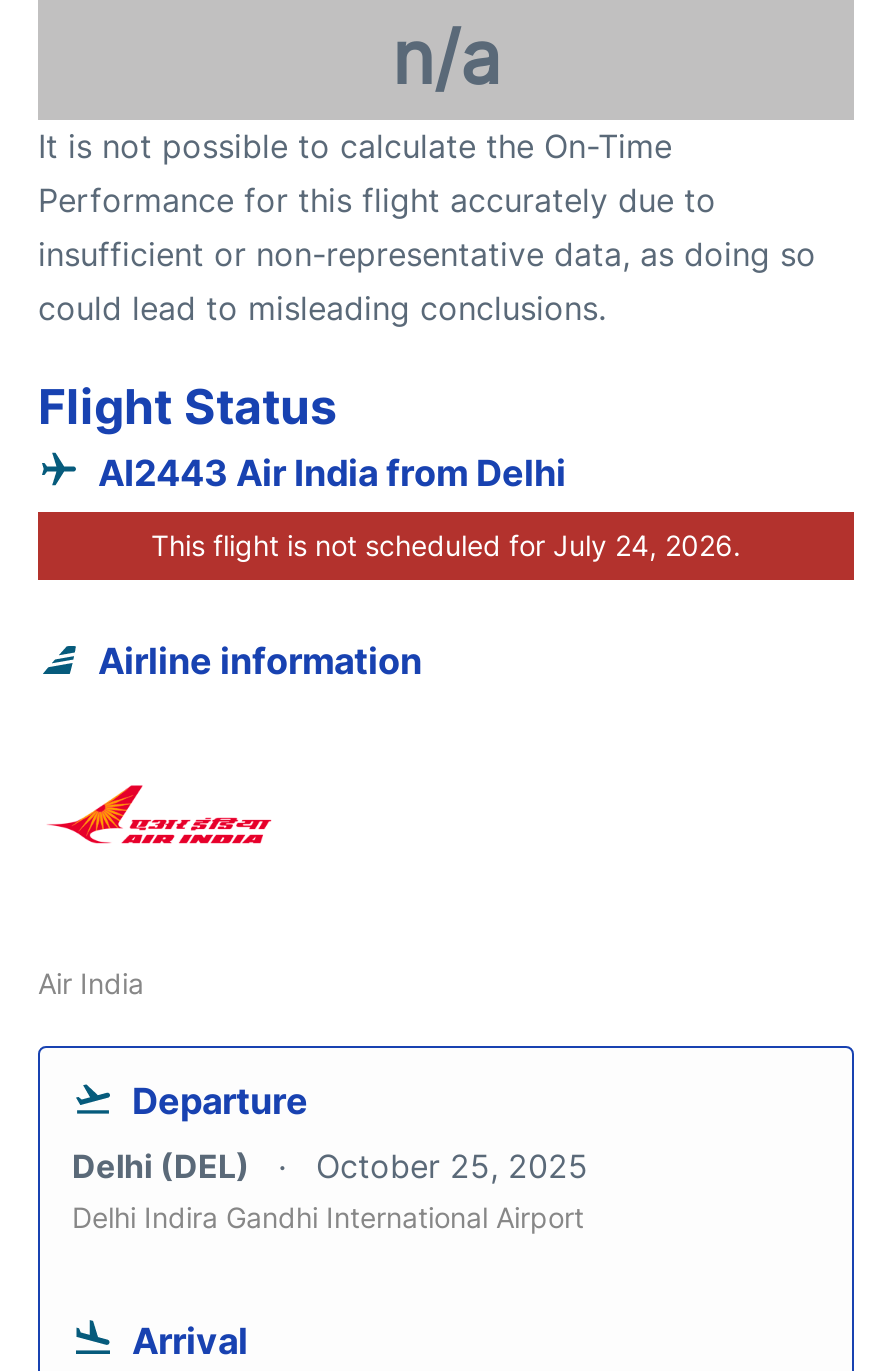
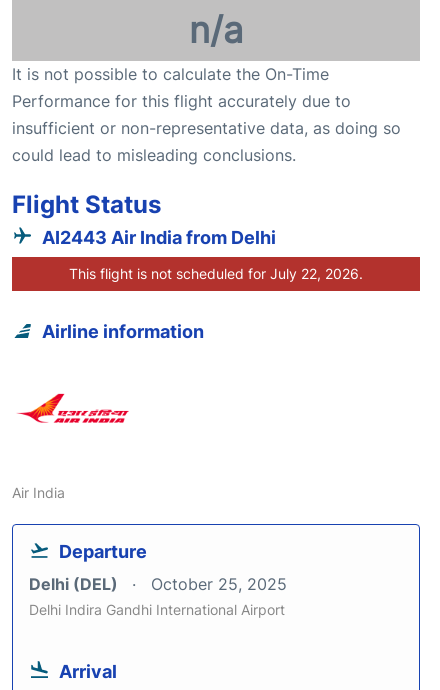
- This flight is not scheduled for July 24, 2026.
+ This flight is not scheduled for July 22, 2026.
